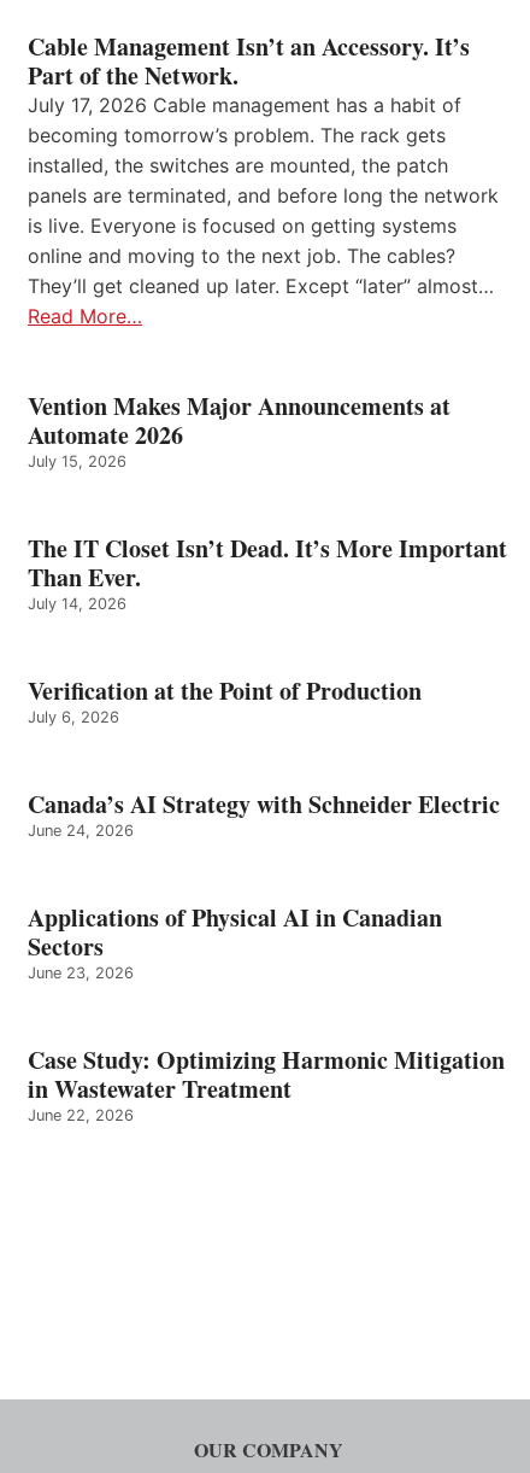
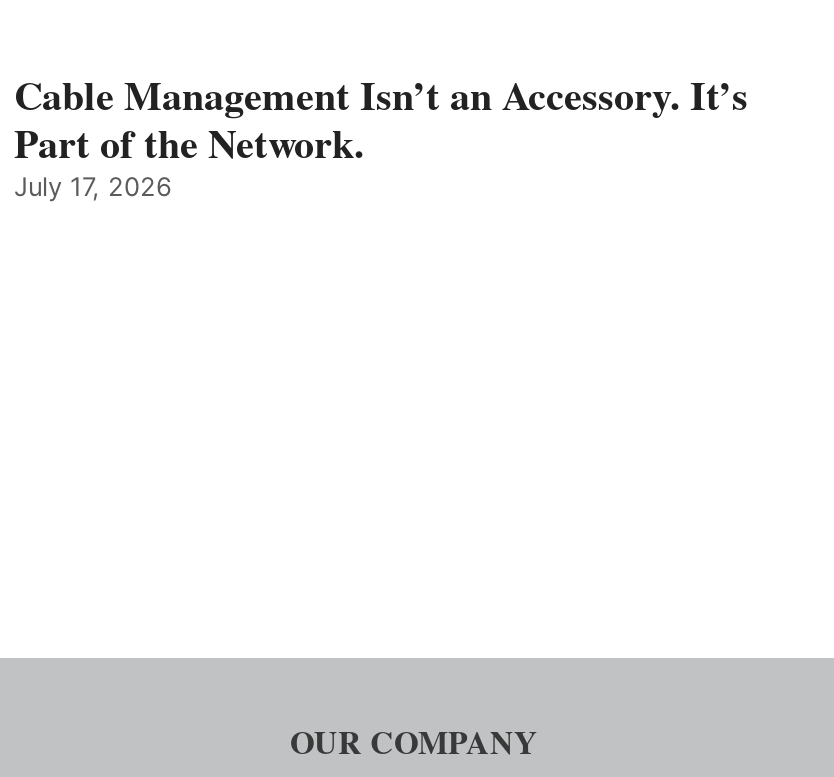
- July 17, 2026 Cable management has a habit of
- becoming tomorrow’s problem. The rack gets
- installed, the switches are mounted, the patch
- panels are terminated, and before long the network
- is live. Everyone is focused on getting systems
- online and moving to the next job. The cables?
- They’ll get cleaned up later. Except “later” almost…
- Read More…
- Vention Makes Major Announcements at
- Automate 2026
- July 15, 2026
- The IT Closet Isn’t Dead. It’s More Important
- Than Ever.
- July 14, 2026
- Verification at the Point of Production
- July 6, 2026
- Canada’s AI Strategy with Schneider Electric
- June 24, 2026
- Applications of Physical AI in Canadian
- Sectors
- June 23, 2026
- Case Study: Optimizing Harmonic Mitigation
- in Wastewater Treatment
- June 22, 2026
+ July 17, 2026
